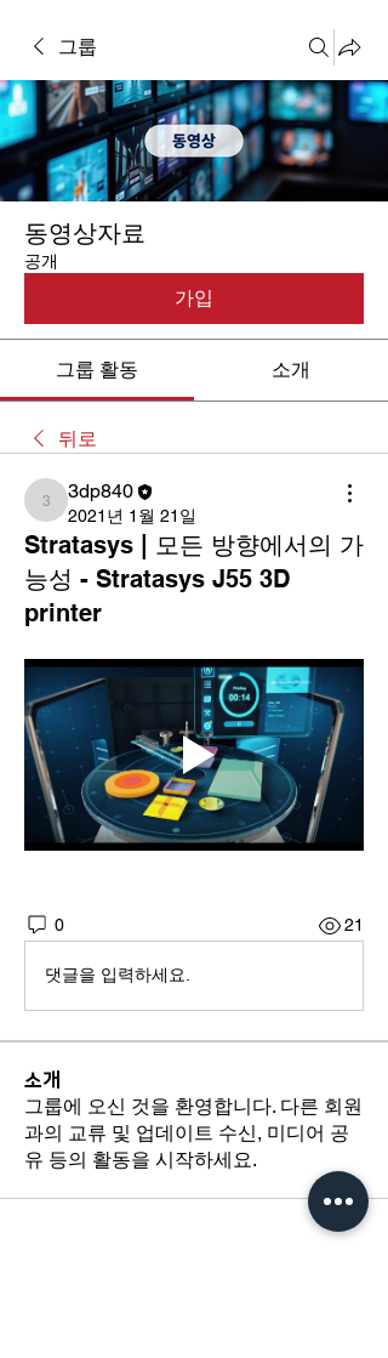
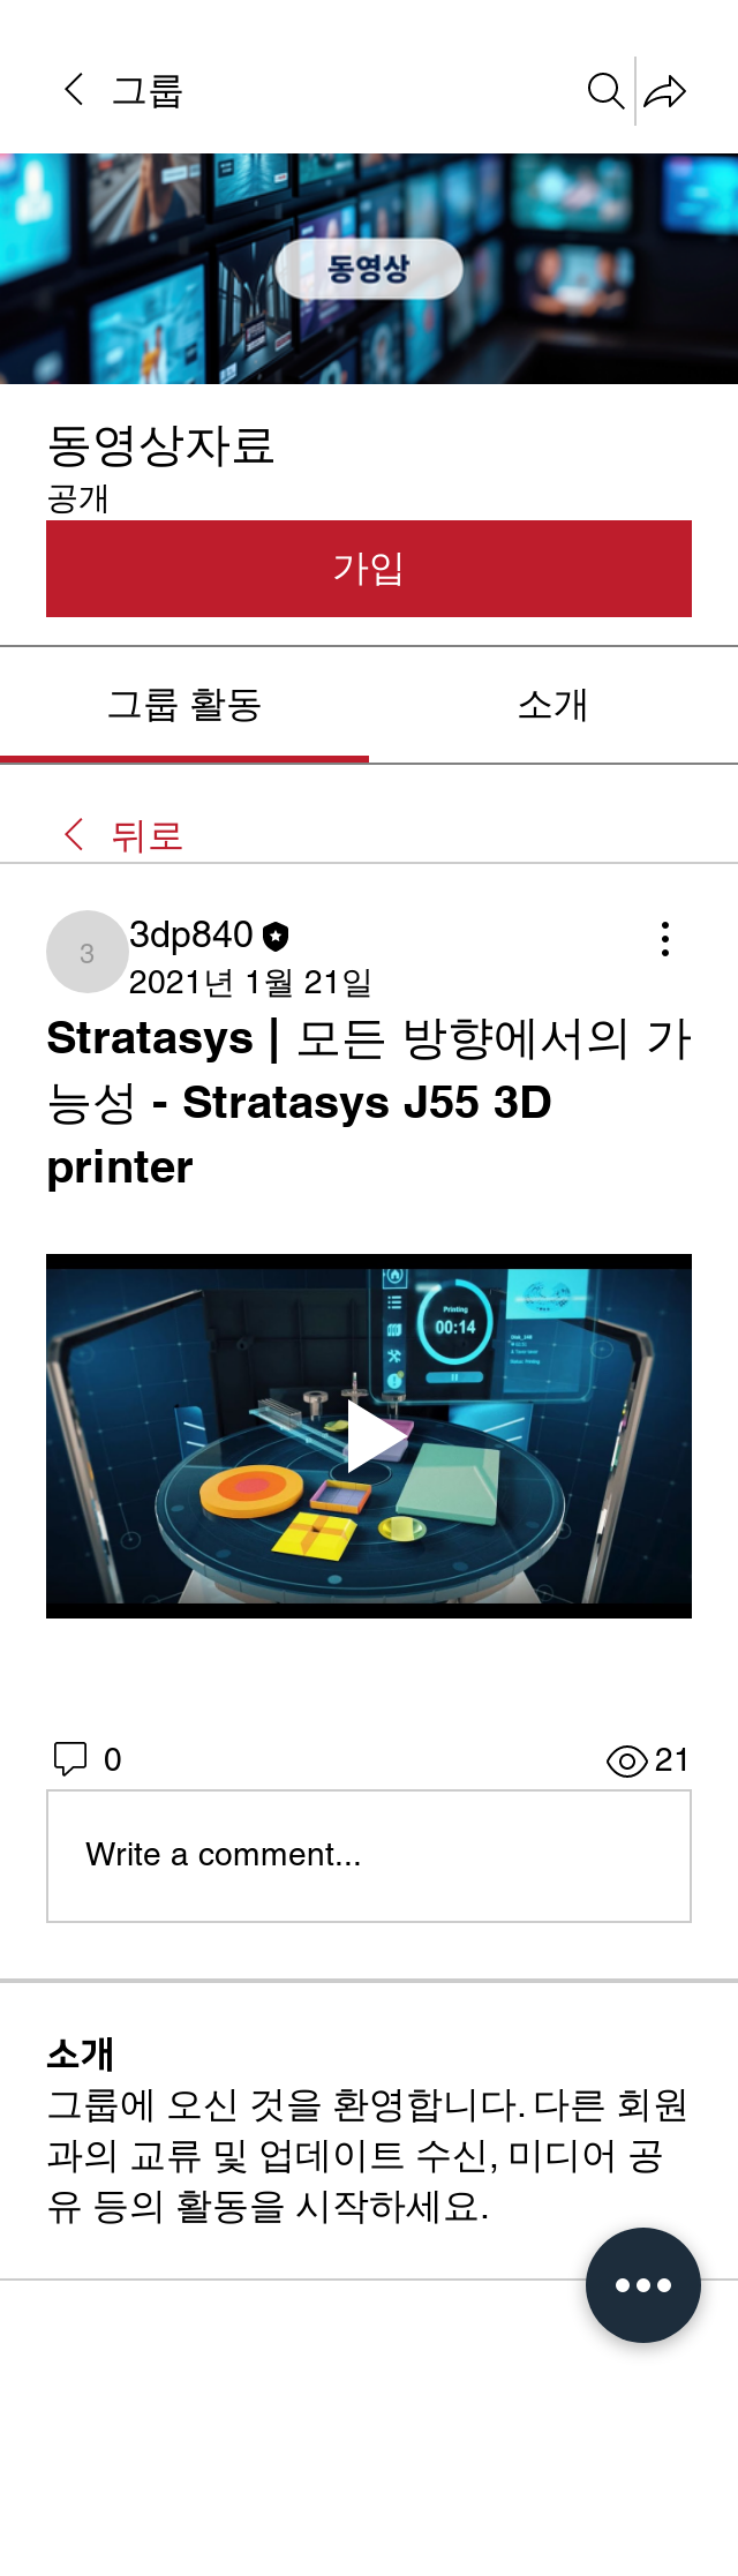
- 댓글을 입력하세요.
+ Write a comment...
